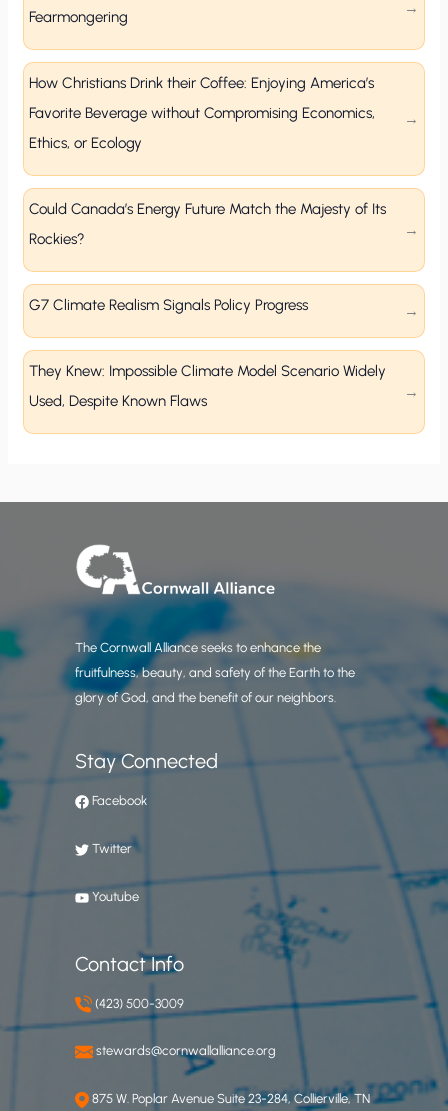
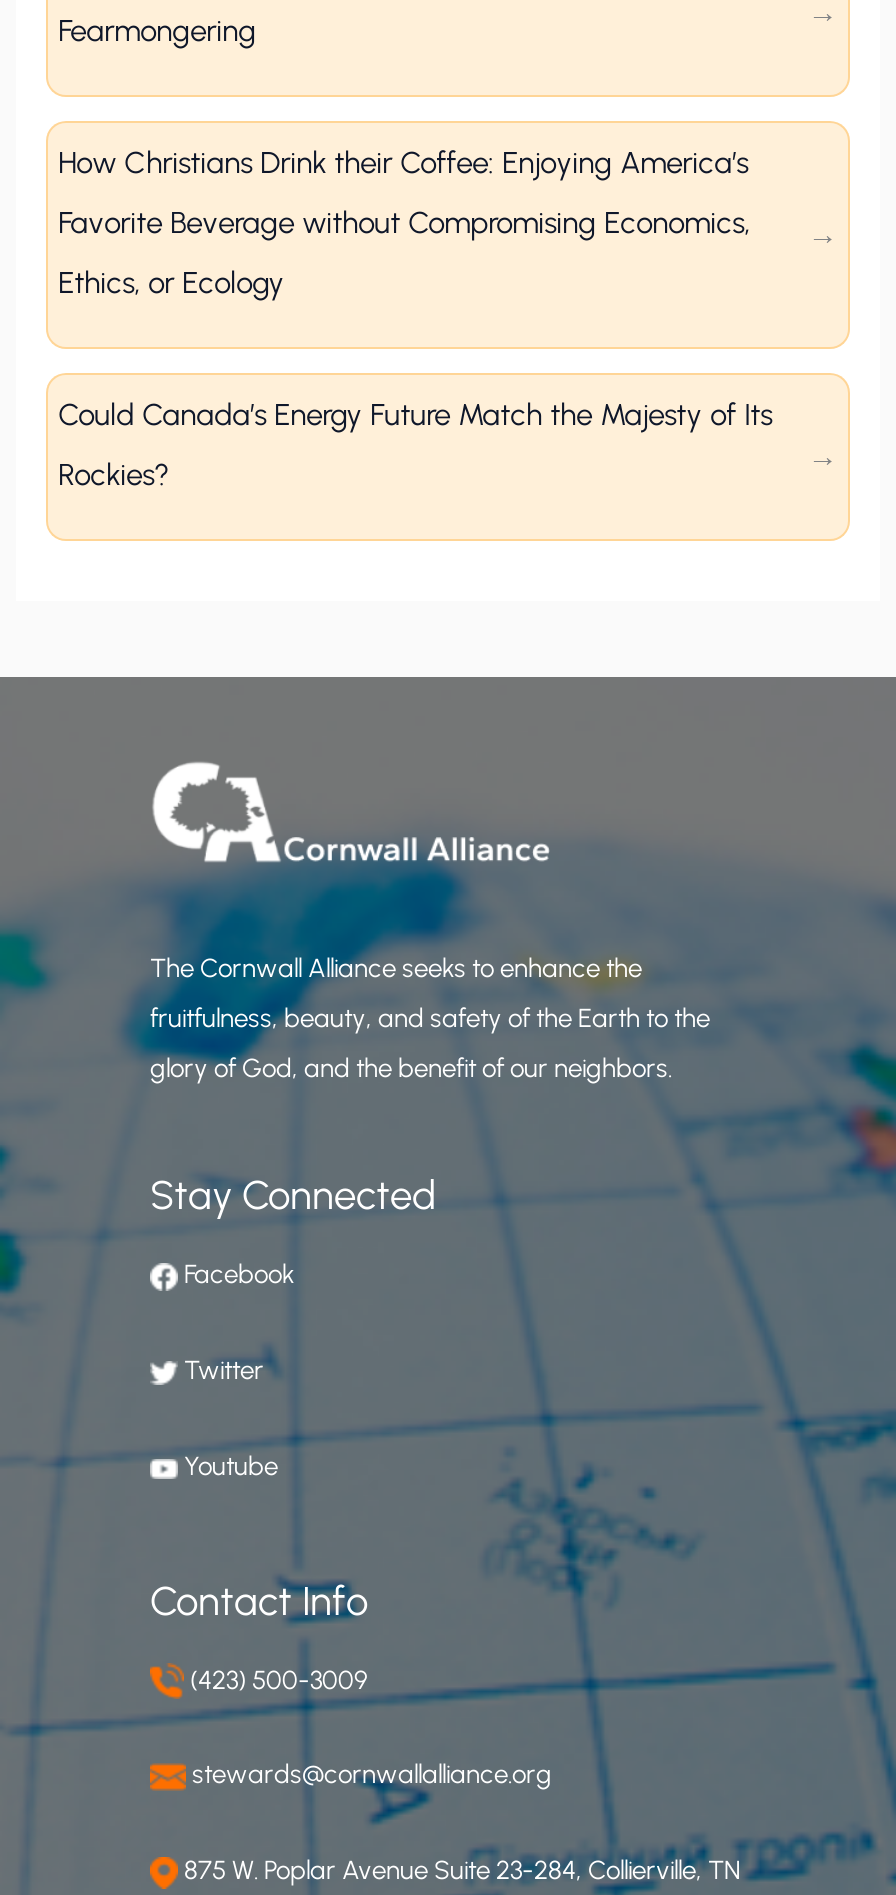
- G7 Climate Realism Signals Policy Progress

- They Knew: Impossible Climate Model Scenario Widely
- Used, Despite Known Flaws
